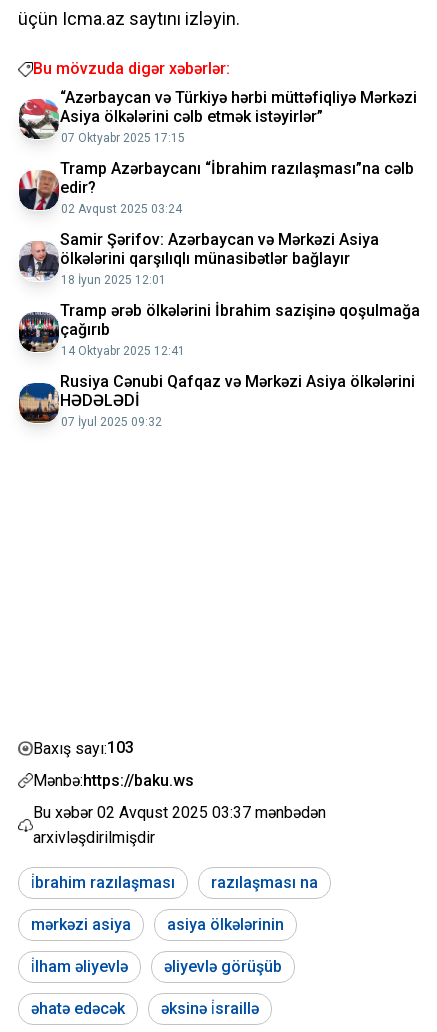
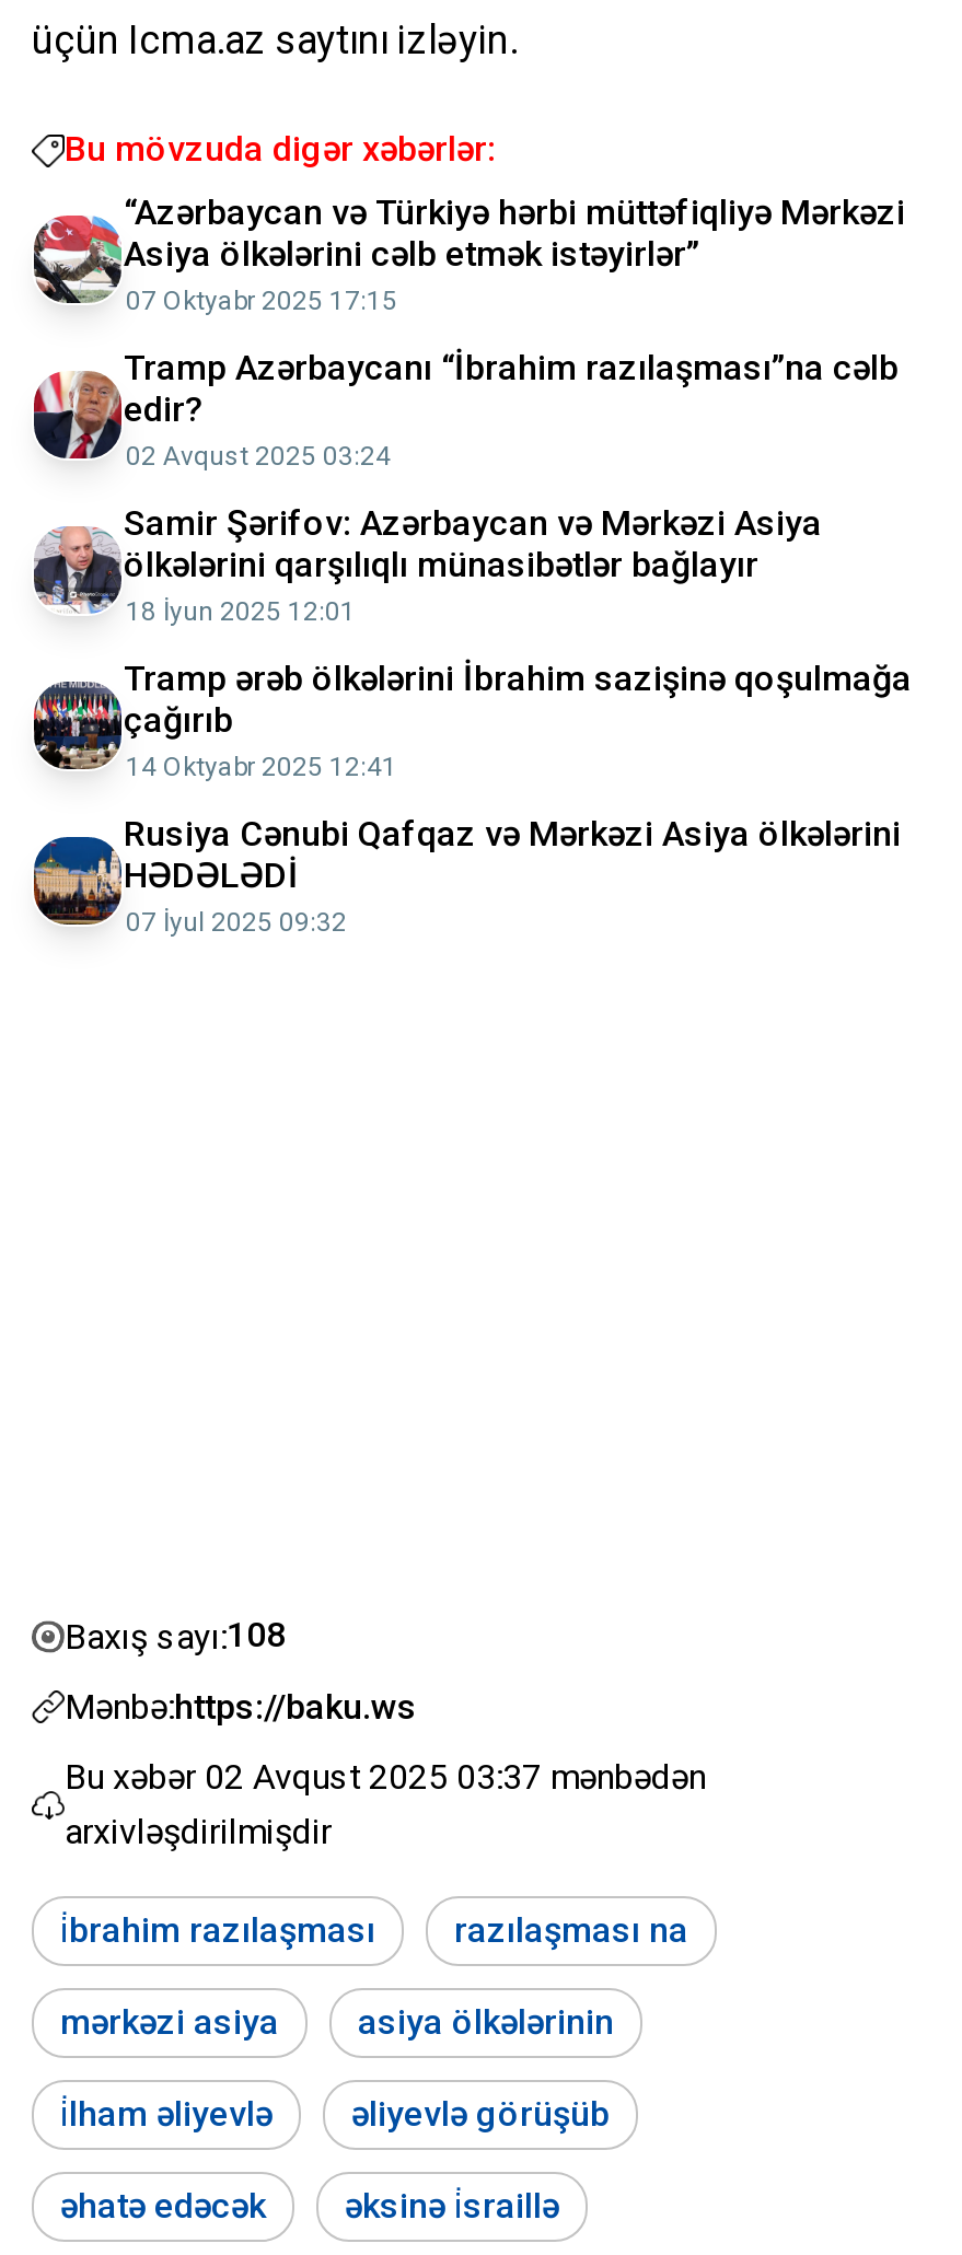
- Baxış sayı:103
+ Baxış sayı:108
